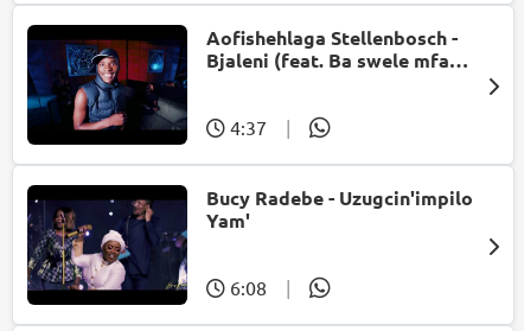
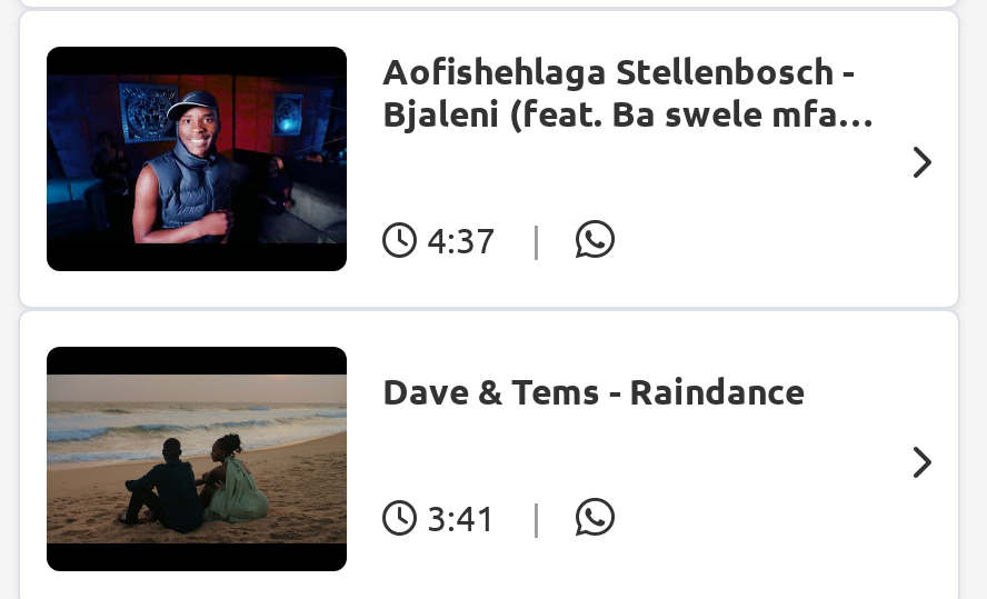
- [image]
- Bucy Radebe - Uzugcin'impilo
- Yam'
+ [image]
+ Dave & Tems - Raindance

- 6:08
+ 3:41
